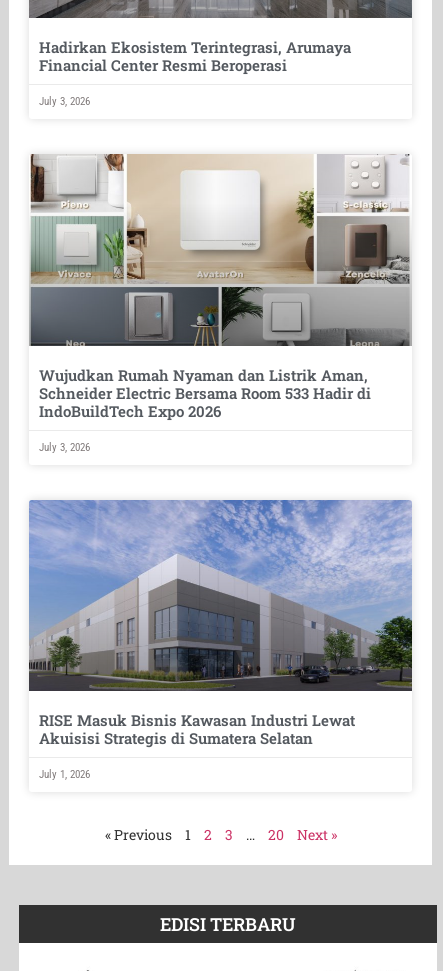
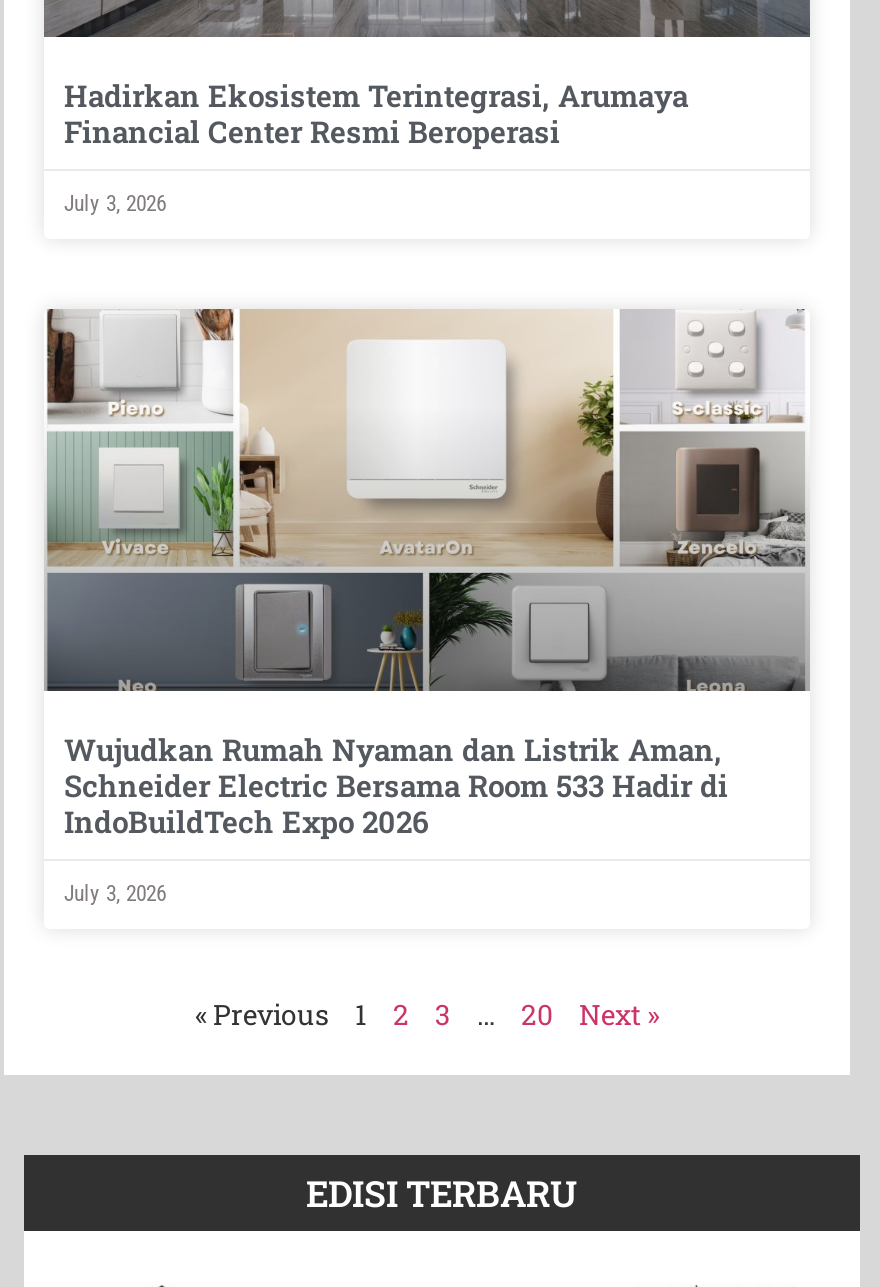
- [image]
- RISE Masuk Bisnis Kawasan Industri Lewat
- Akuisisi Strategis di Sumatera Selatan
- July 1, 2026
